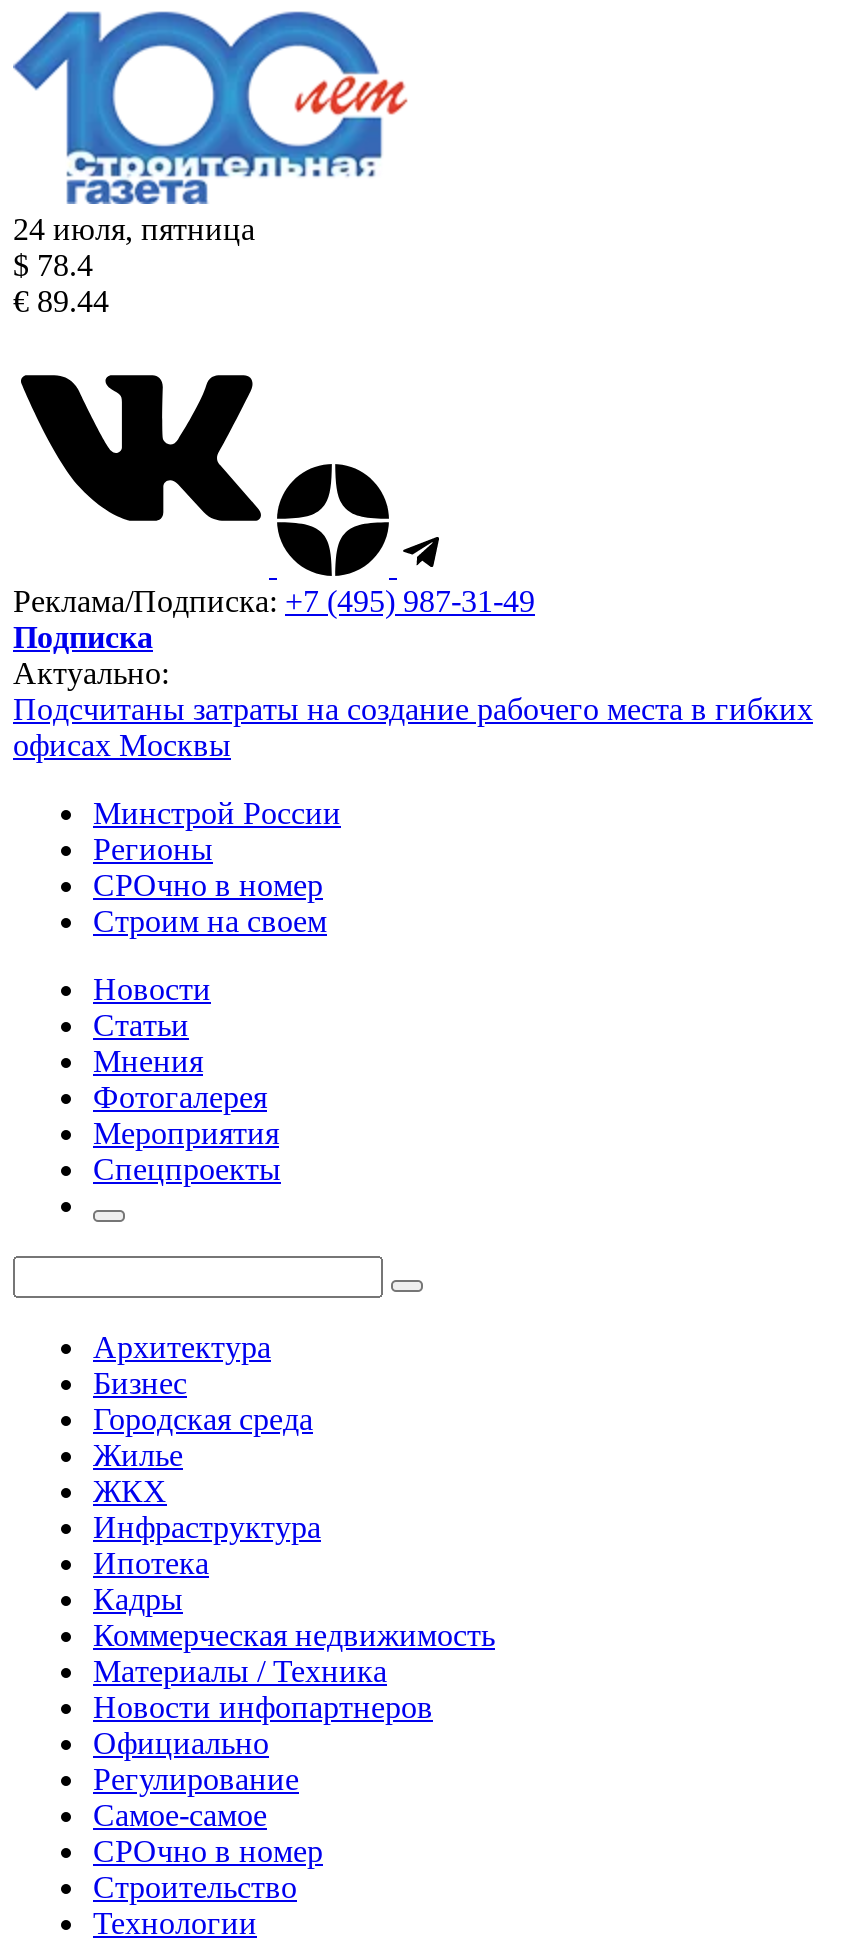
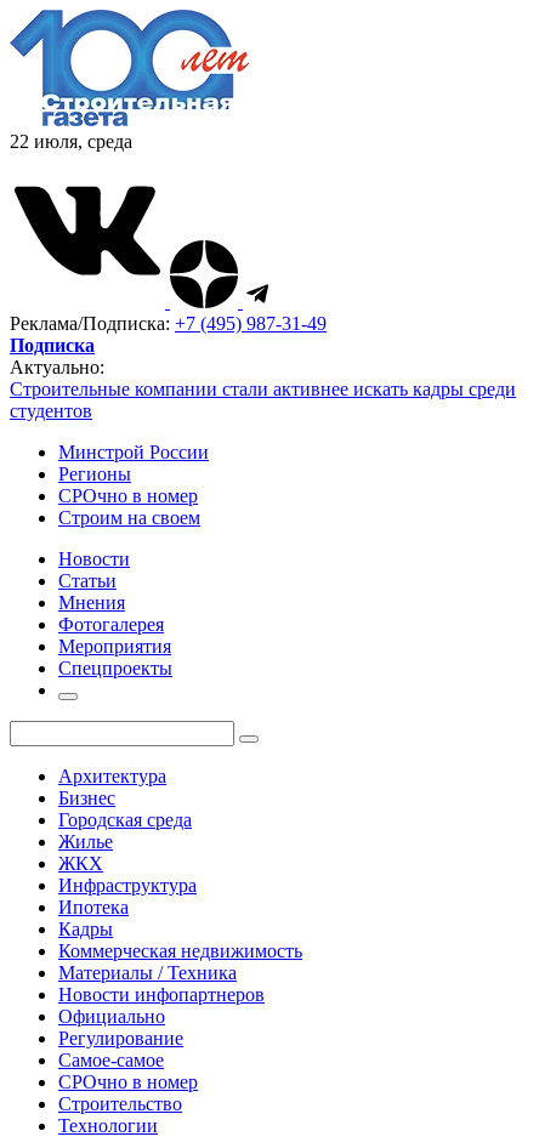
- 24 июля, пятница
- $ 78.4
- € 89.44
+ 22 июля, среда

- Подсчитаны затраты на создание рабочего места в гибких
- офисах Москвы
+ Строительные компании стали активнее искать кадры среди
+ студентов
